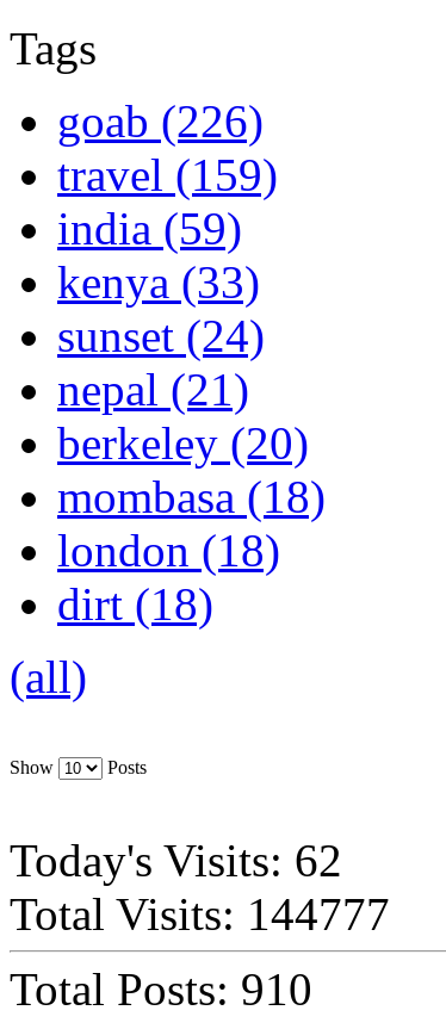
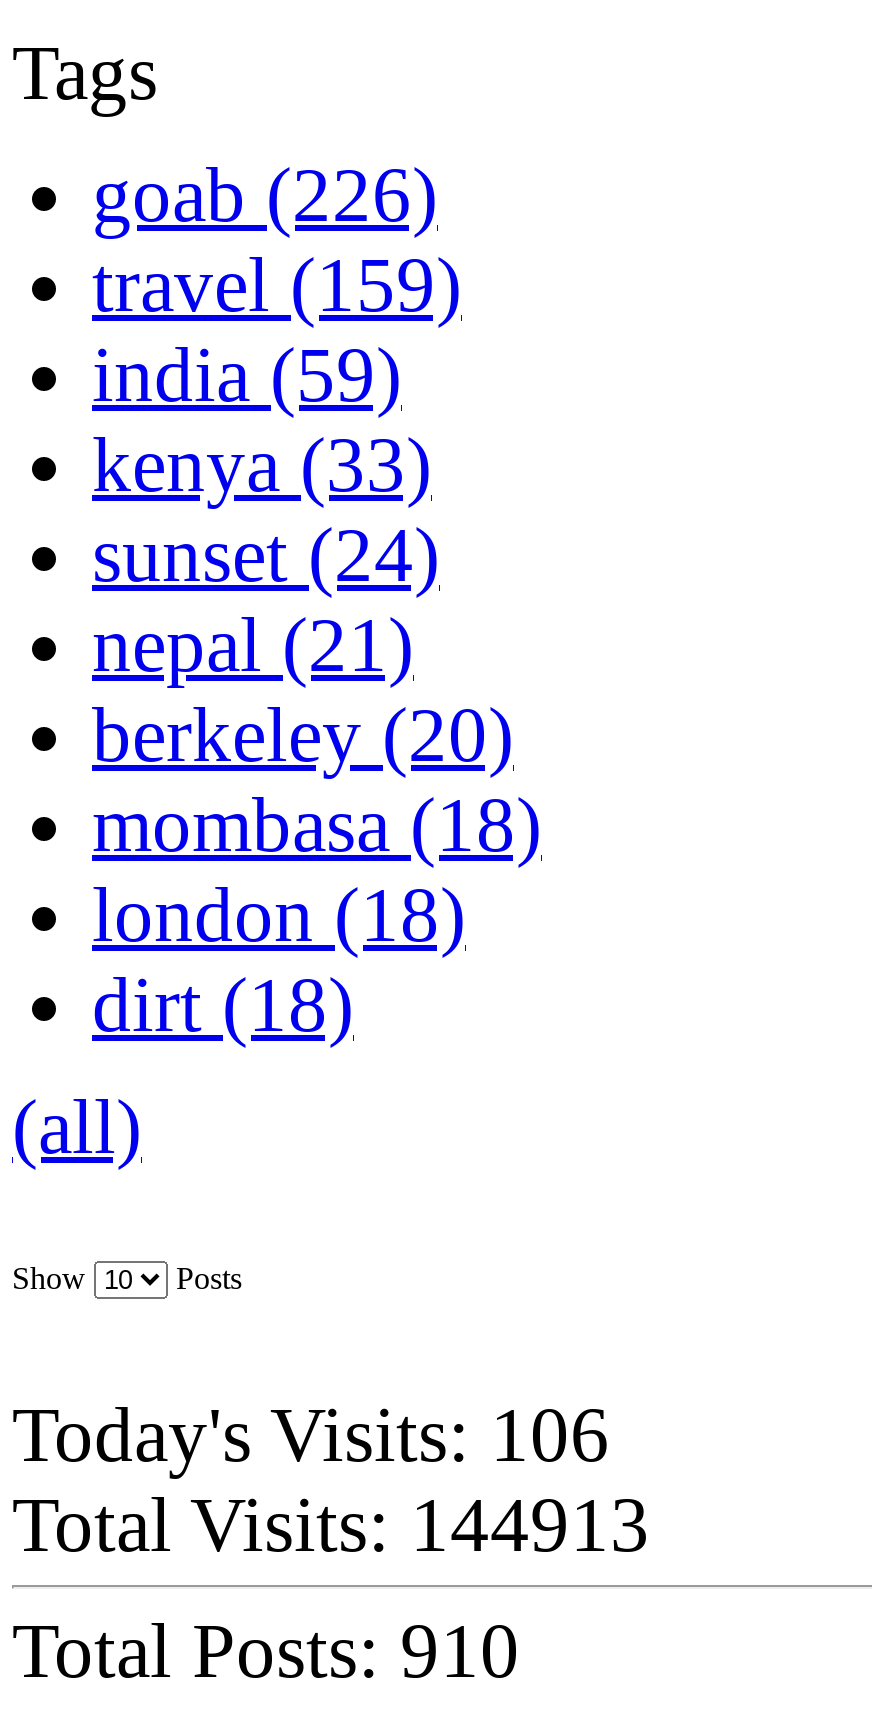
- Today's Visits: 62
+ Today's Visits: 106

- Total Visits: 144777
+ Total Visits: 144913
